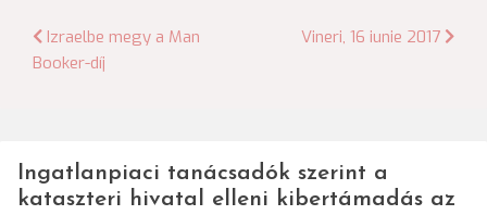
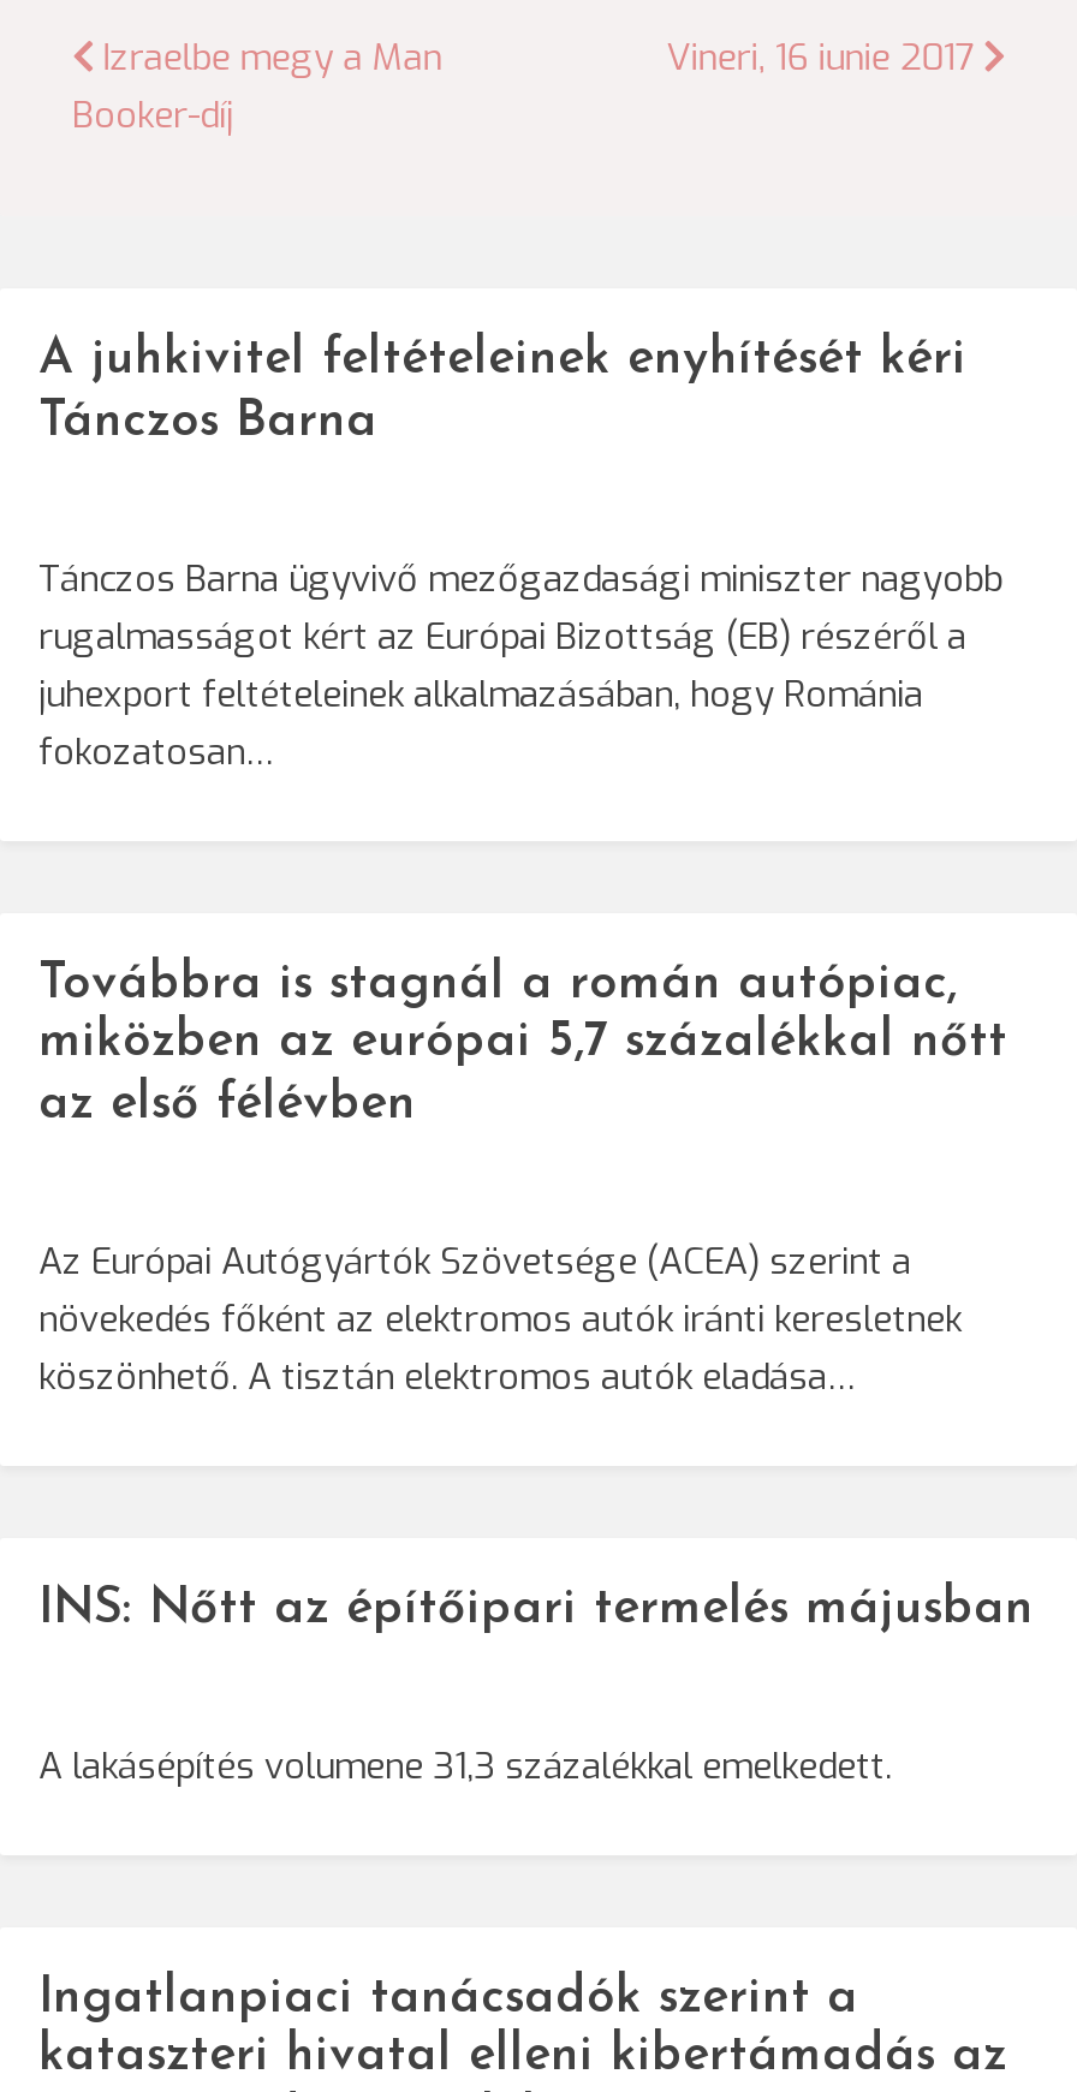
+ A juhkivitel feltételeinek enyhítését kéri
+ Tánczos Barna
+ Tánczos Barna ügyvivő mezőgazdasági miniszter nagyobb
+ rugalmasságot kért az Európai Bizottság (EB) részéről a
+ juhexport feltételeinek alkalmazásában, hogy Románia
+ fokozatosan…

+ Továbbra is stagnál a román autópiac,
+ miközben az európai 5,7 százalékkal nőtt
+ az első félévben
+ Az Európai Autógyártók Szövetsége (ACEA) szerint a
+ növekedés főként az elektromos autók iránti keresletnek
+ köszönhető. A tisztán elektromos autók eladása…

+ INS: Nőtt az építőipari termelés májusban
+ A lakásépítés volumene 31,3 százalékkal emelkedett.
